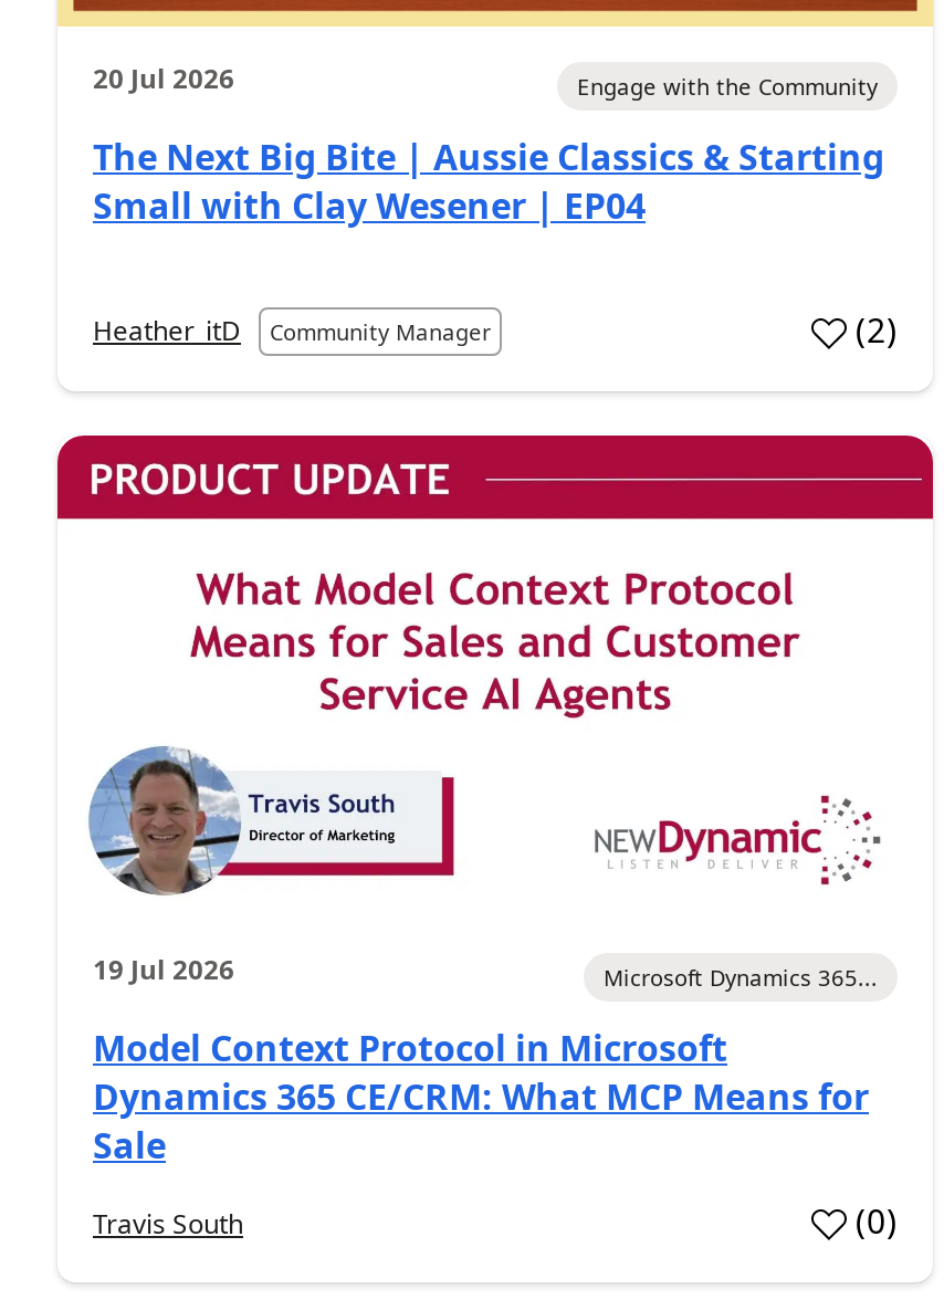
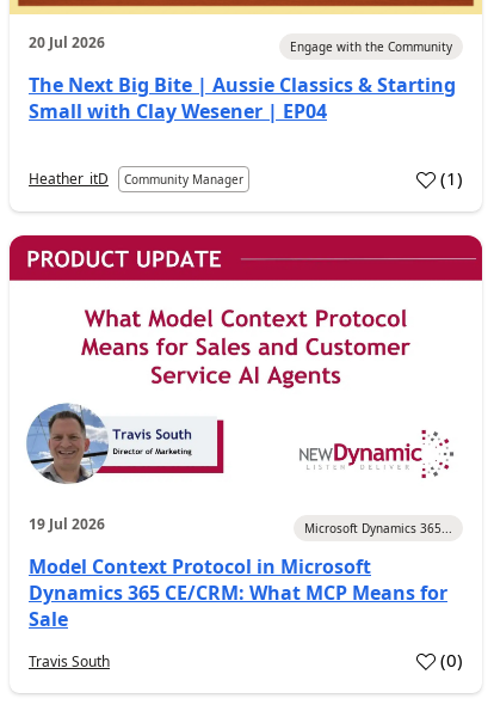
- (2)
+ (1)
